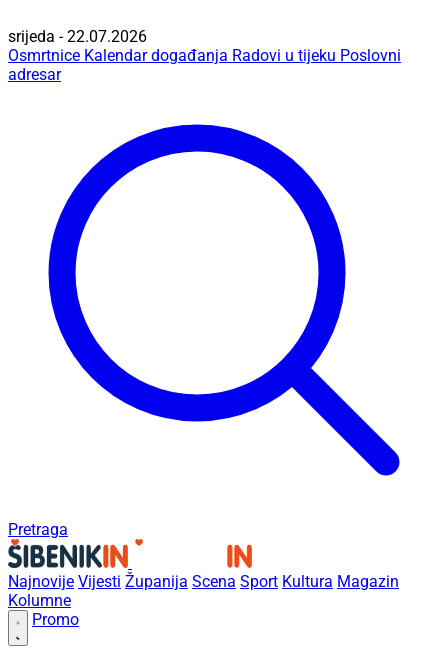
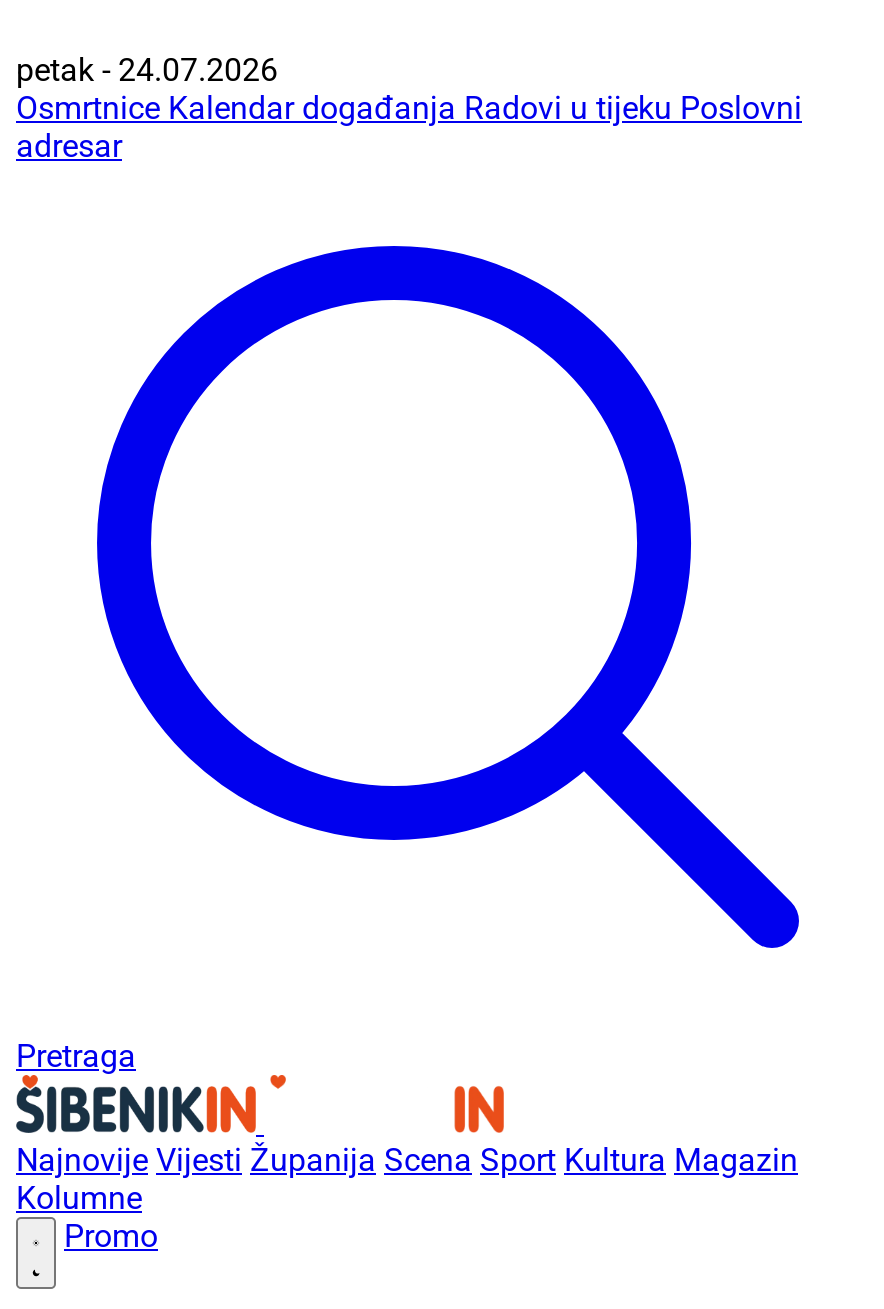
- srijeda - 22.07.2026
+ petak - 24.07.2026
